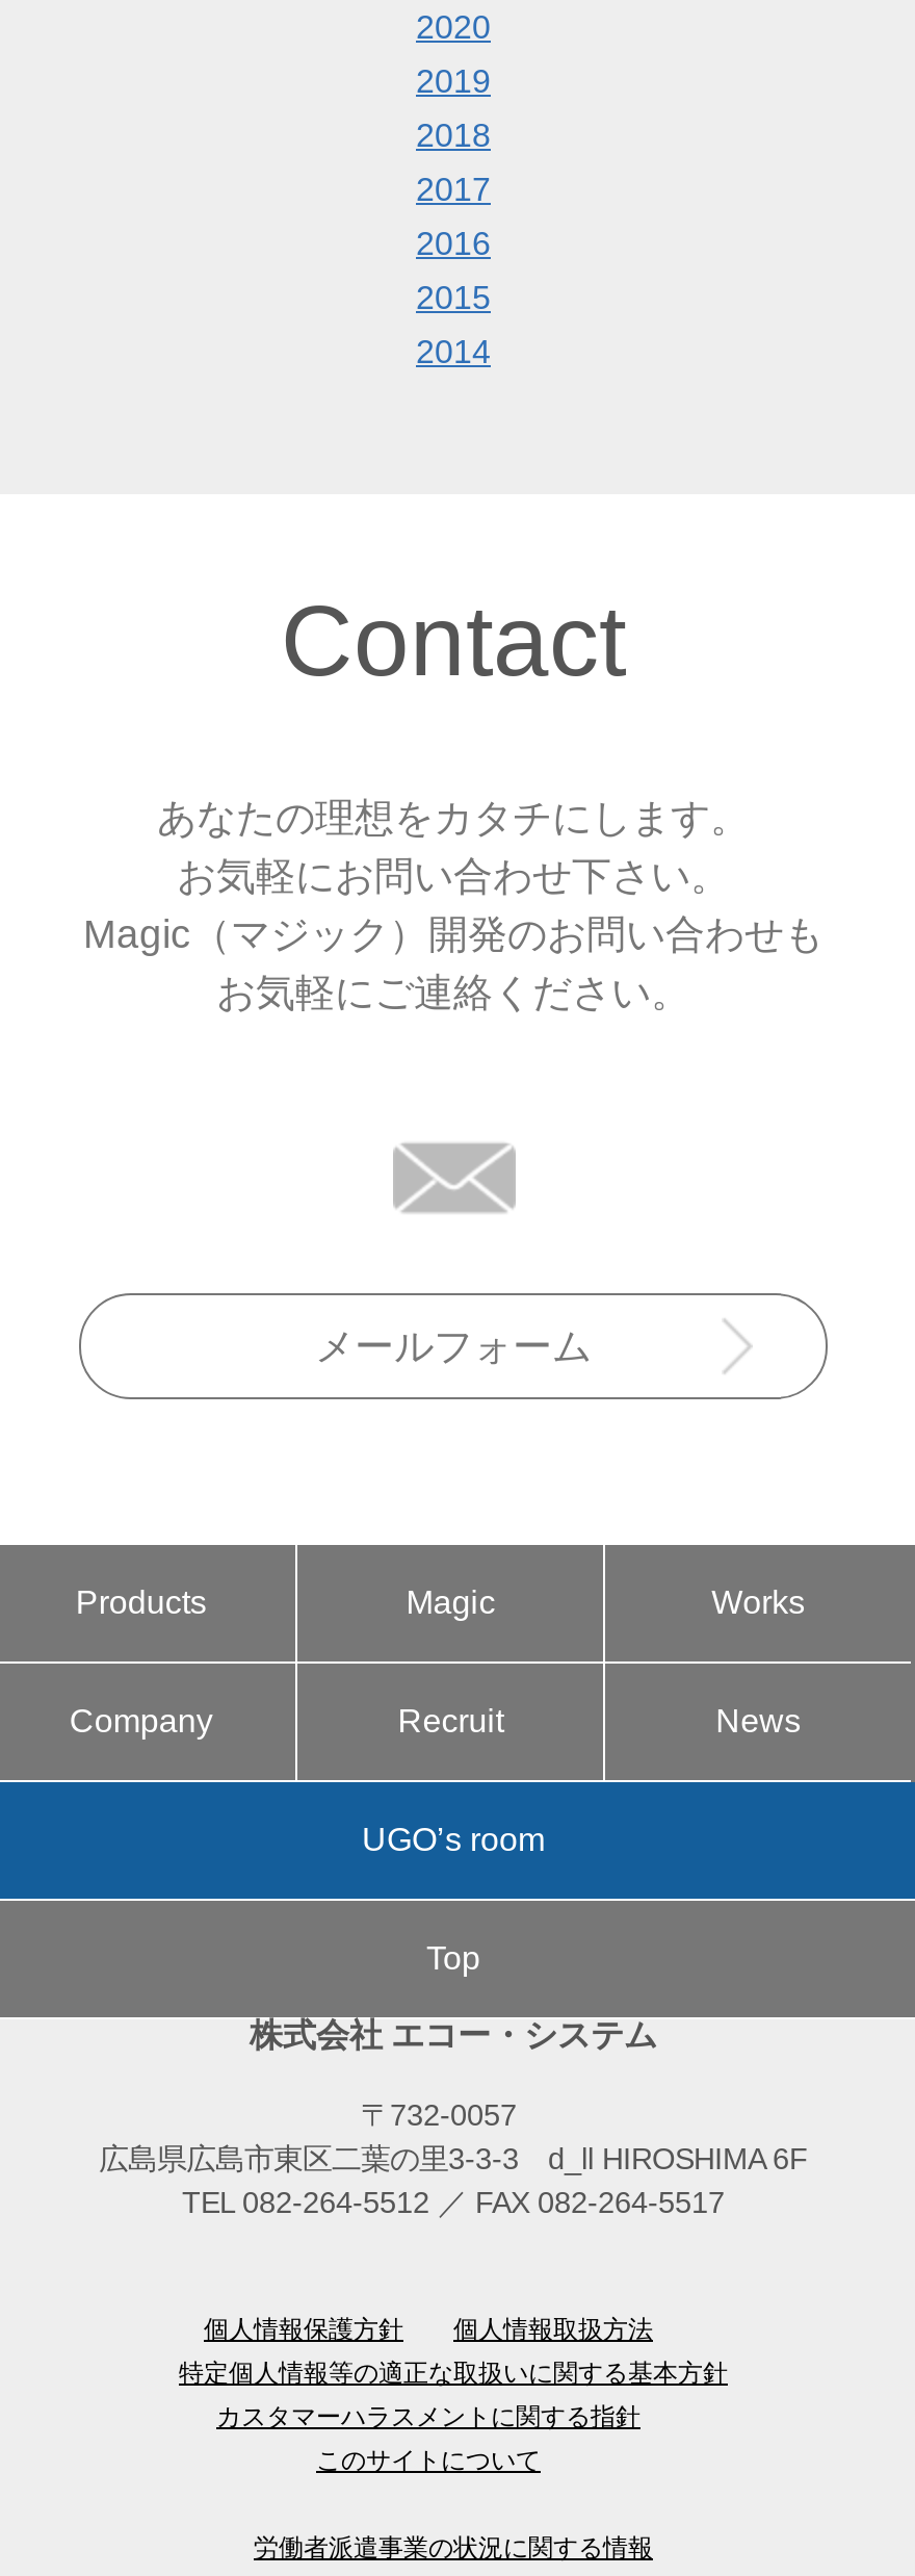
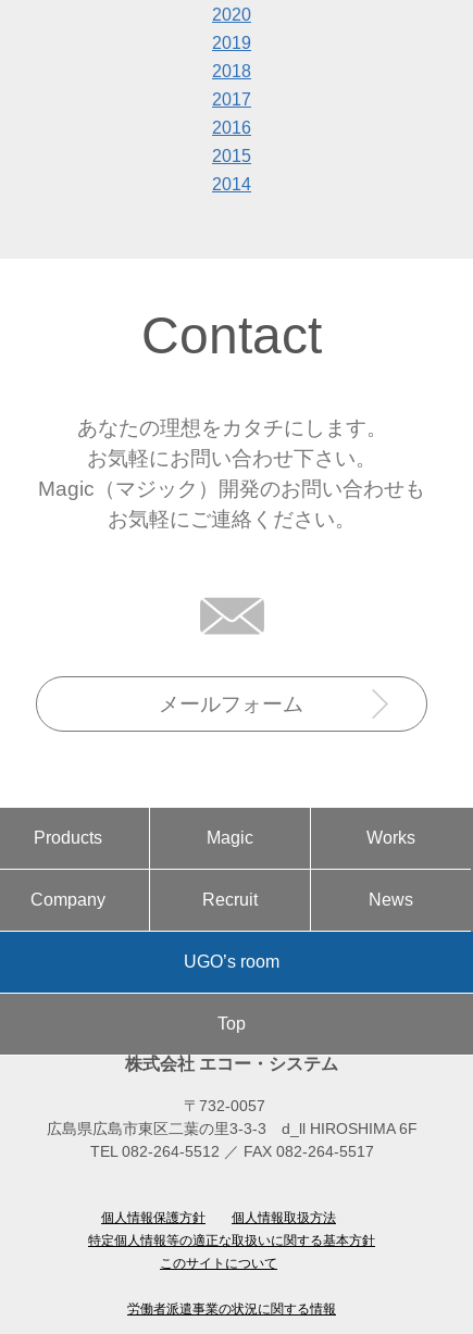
- カスタマーハラスメントに関する指針
